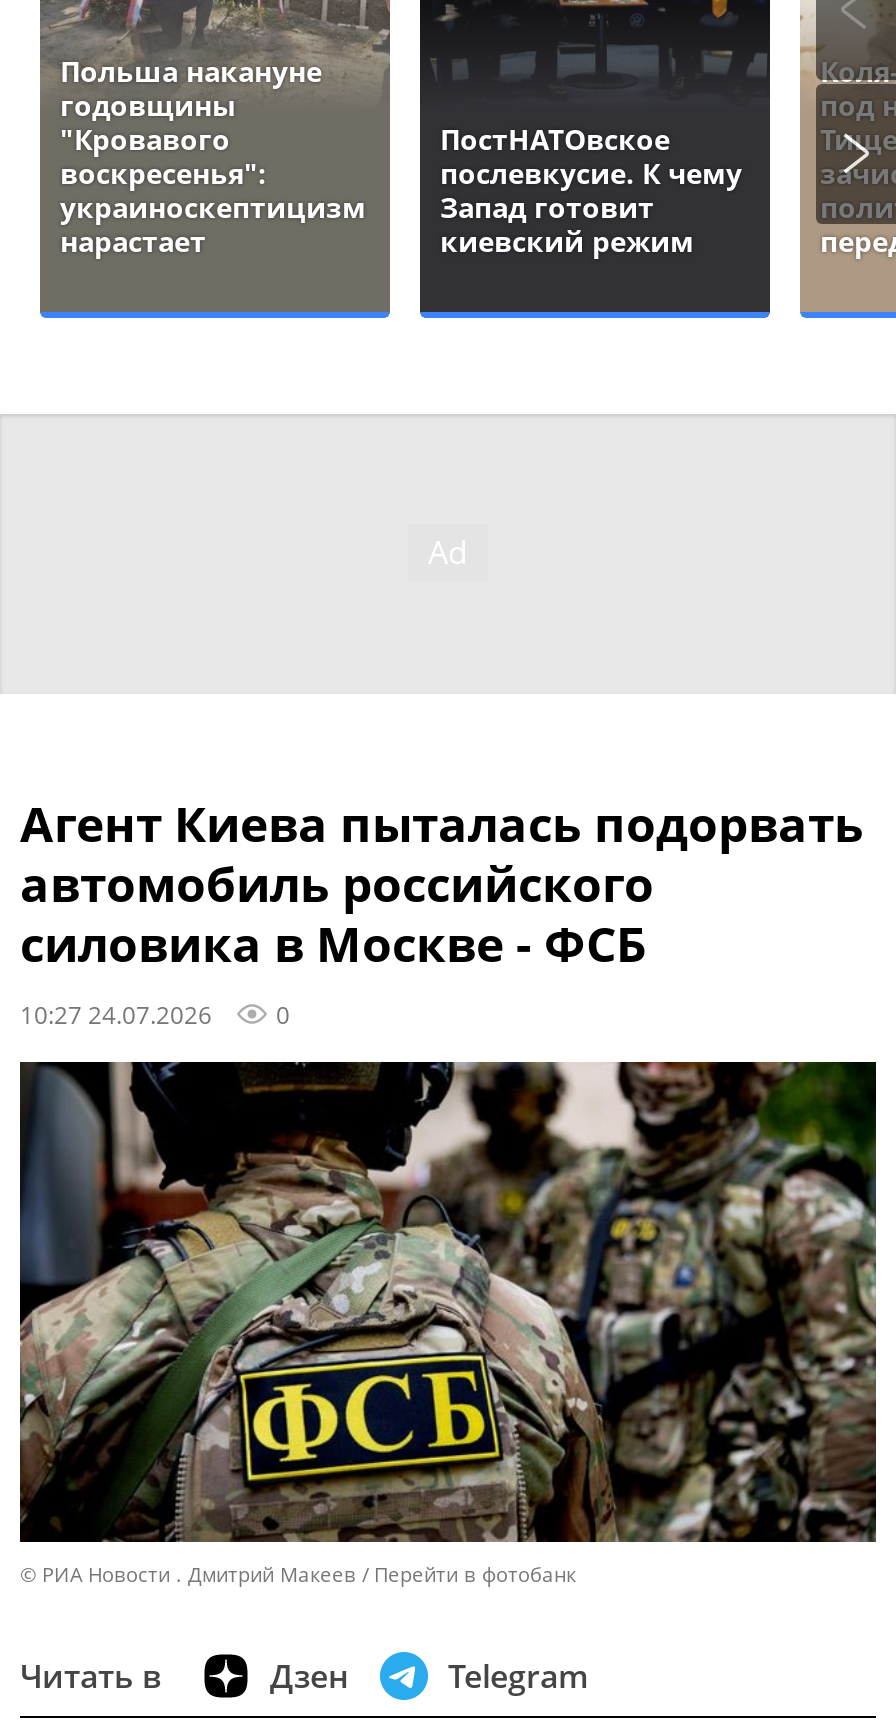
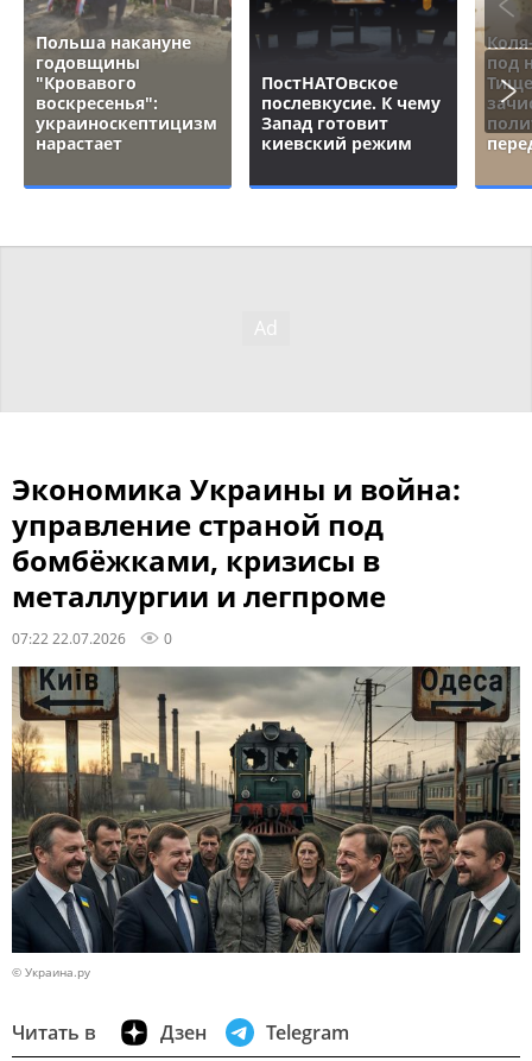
- Агент Киева пыталась подорвать
- автомобиль российского
- силовика в Москве - ФСБ
- 10:27 24.07.2026
+ Экономика Украины и война:
+ управление страной под
+ бомбёжками, кризисы в
+ металлургии и легпроме
+ 07:22 22.07.2026

- [image]
- © РИА Новости . Дмитрий Макеев
- Перейти в фотобанк
+ [image]
+ © Украина.ру
